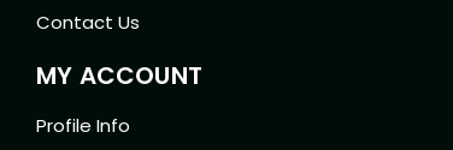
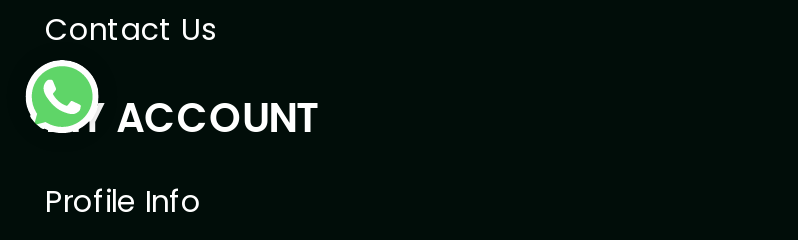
- [image]
+ [image]
